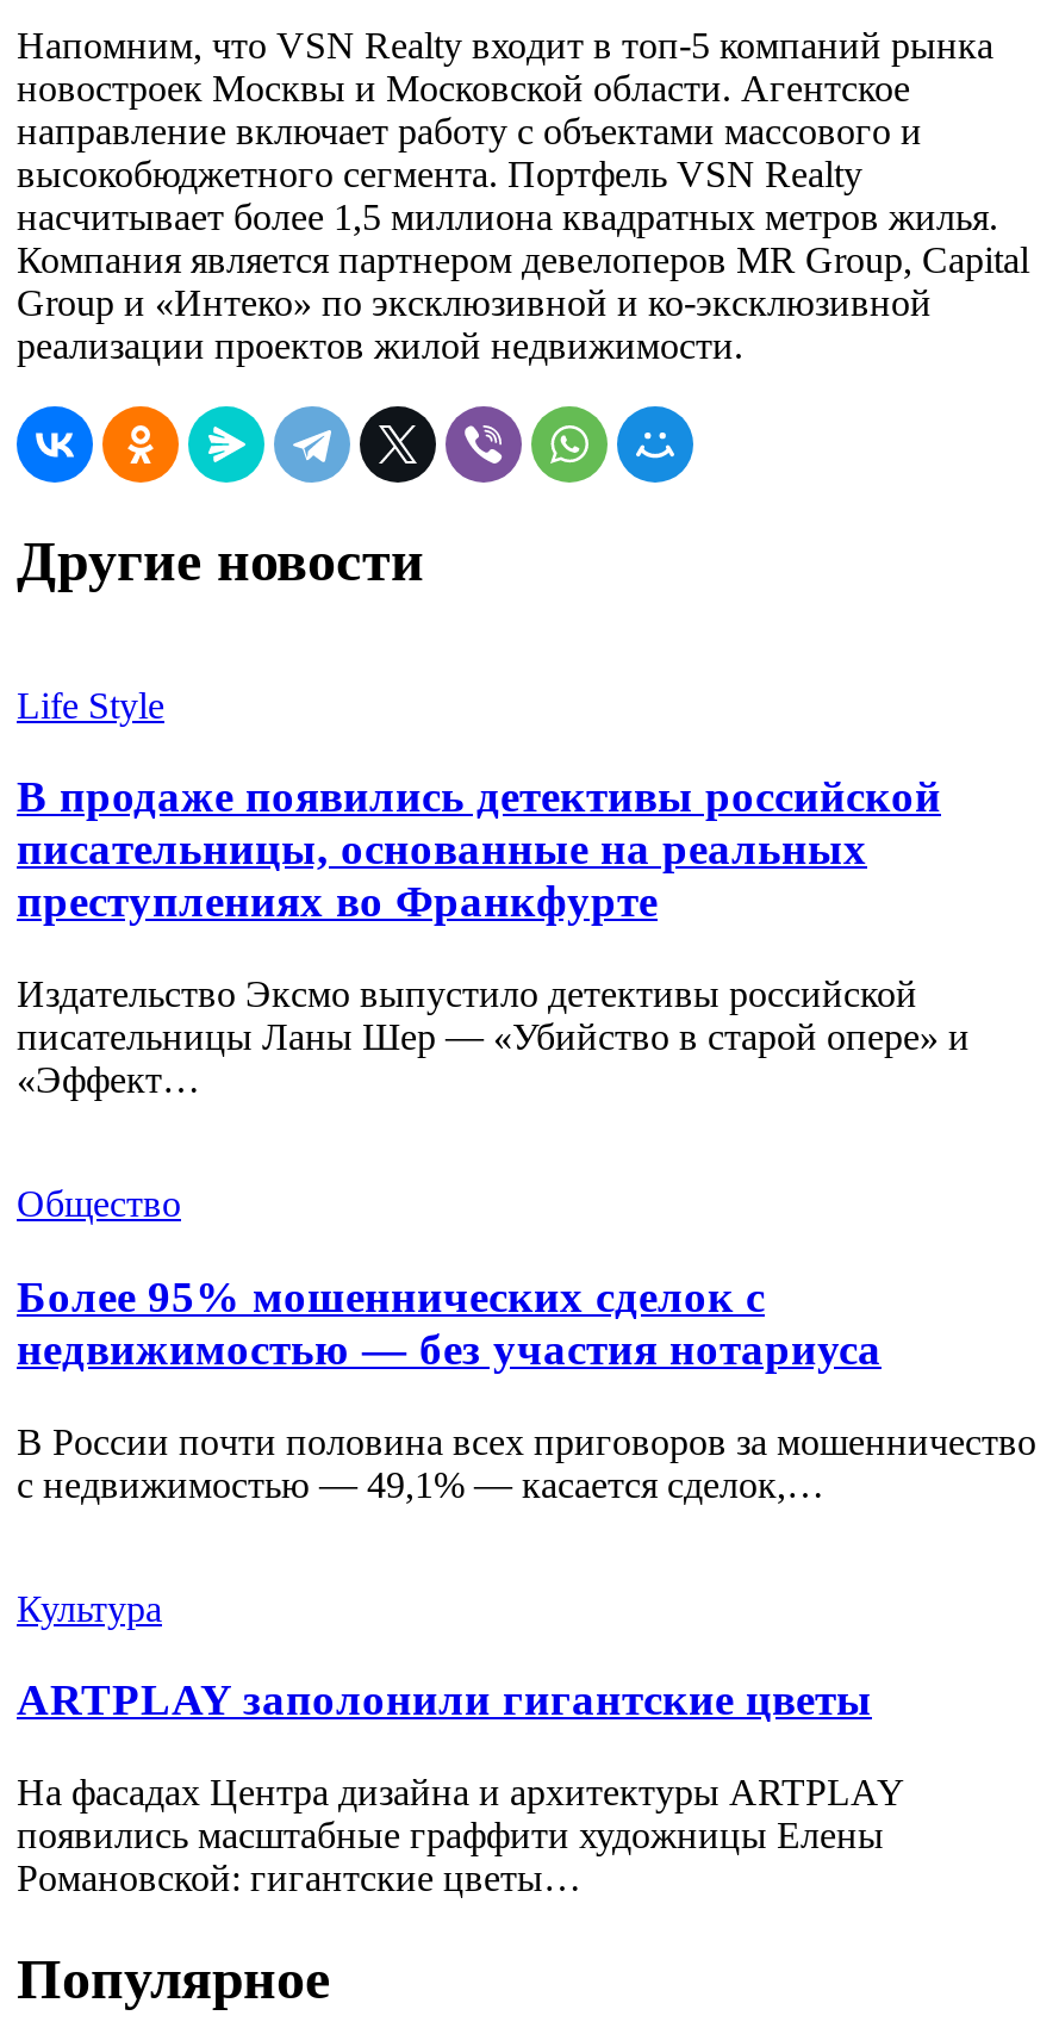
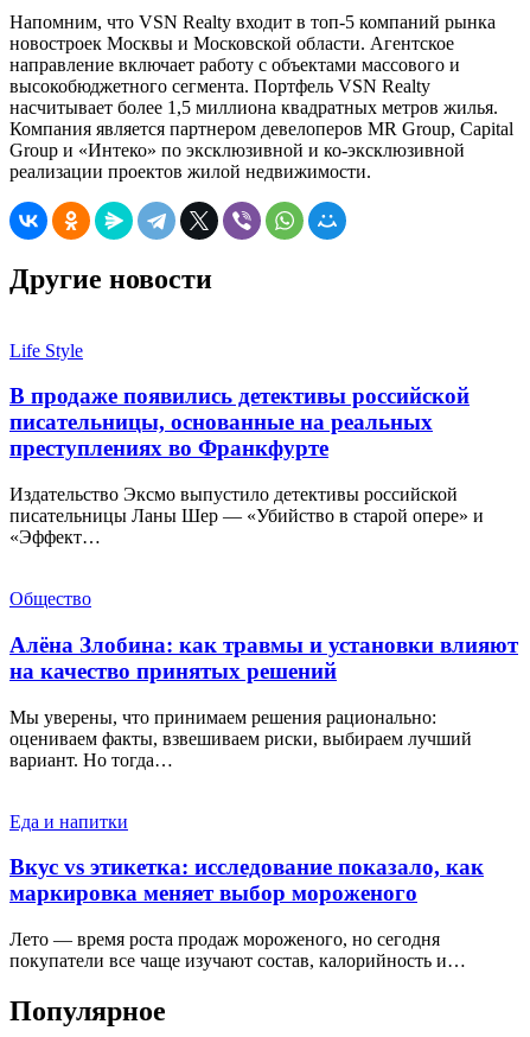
- Более 95% мошеннических сделок с
- недвижимостью — без участия нотариуса
+ Алёна Злобина: как травмы и установки влияют
+ на качество принятых решений

- В России почти половина всех приговоров за мошенничество
- с недвижимостью — 49,1% — касается сделок,…
+ Мы уверены, что принимаем решения рационально:
+ оцениваем факты, взвешиваем риски, выбираем лучший
+ вариант. Но тогда…

- Культура
+ Еда и напитки

- ARTPLAY заполонили гигантские цветы
+ Вкус vs этикетка: исследование показало, как
+ маркировка меняет выбор мороженого

- На фасадах Центра дизайна и архитектуры ARTPLAY
- появились масштабные граффити художницы Елены
- Романовской: гигантские цветы…
+ Лето — время роста продаж мороженого, но сегодня
+ покупатели все чаще изучают состав, калорийность и…
